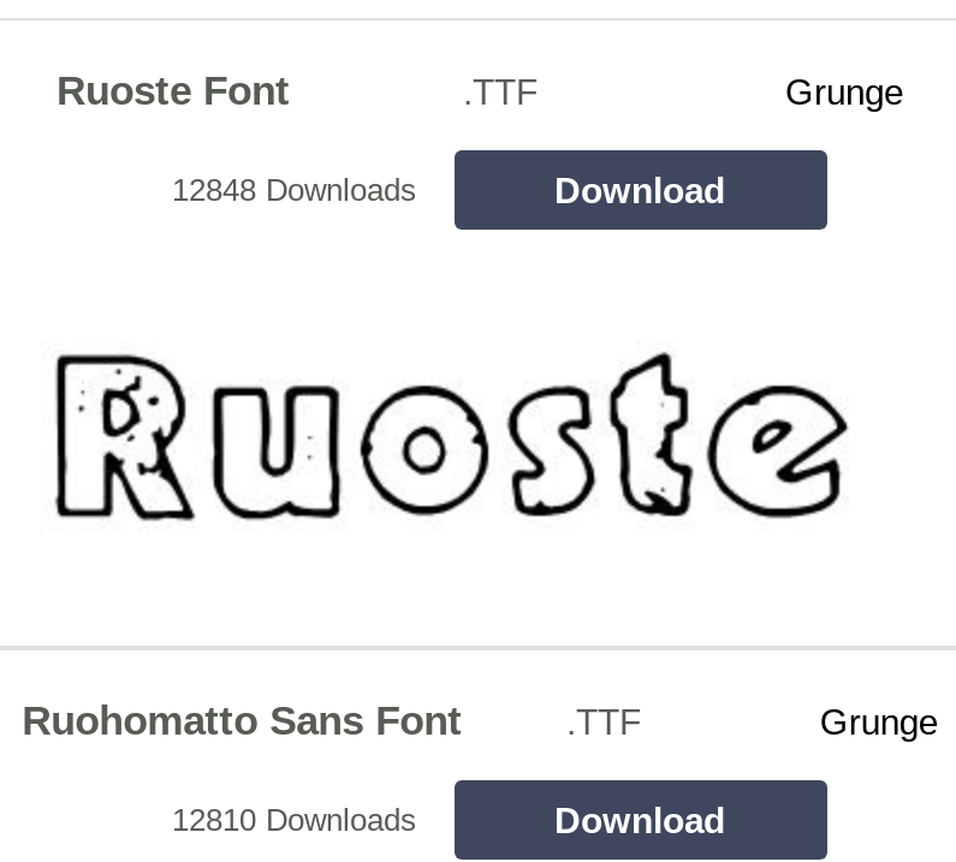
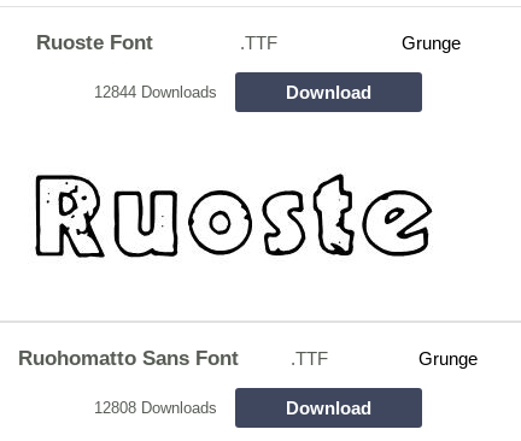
- 12848 Downloads
+ 12844 Downloads

- 12810 Downloads
+ 12808 Downloads
